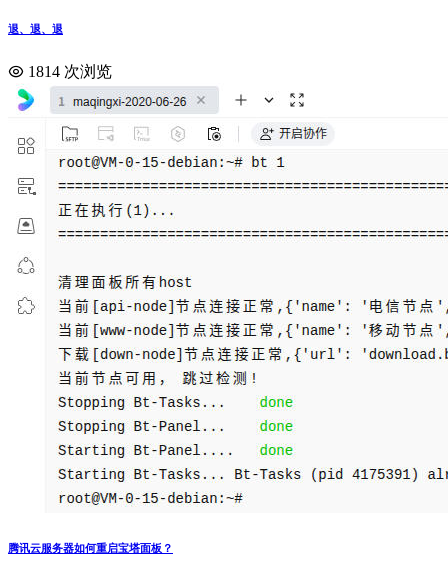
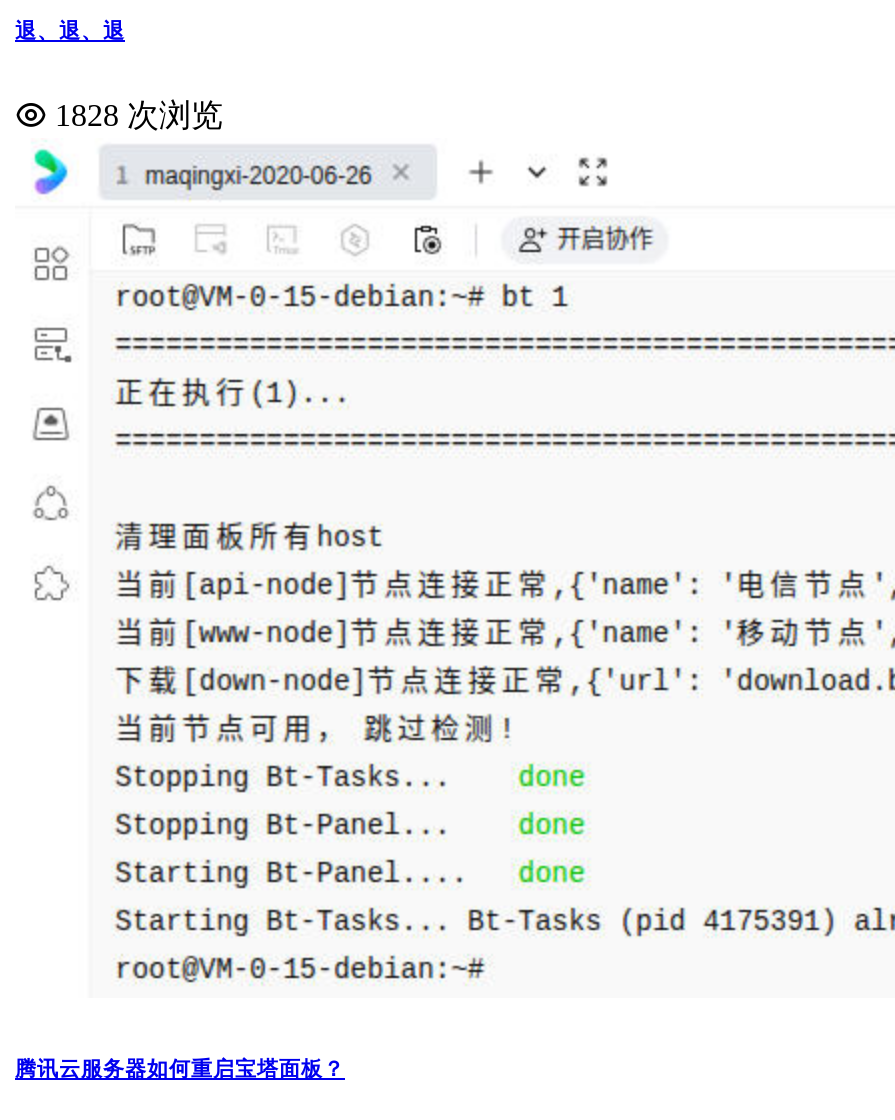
- 1814 次浏览
+ 1828 次浏览
